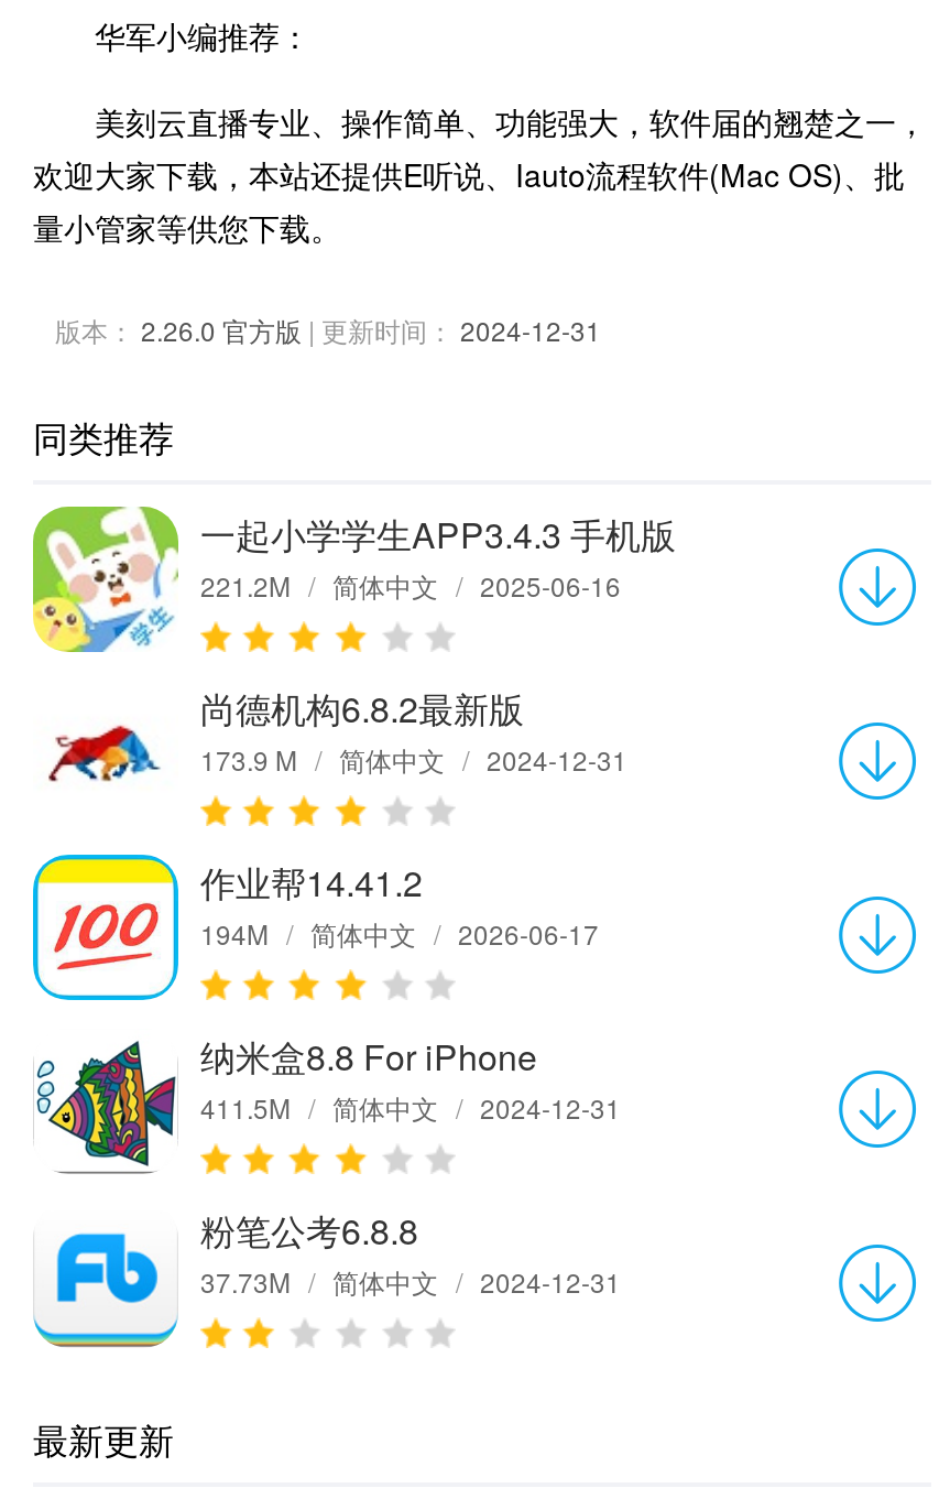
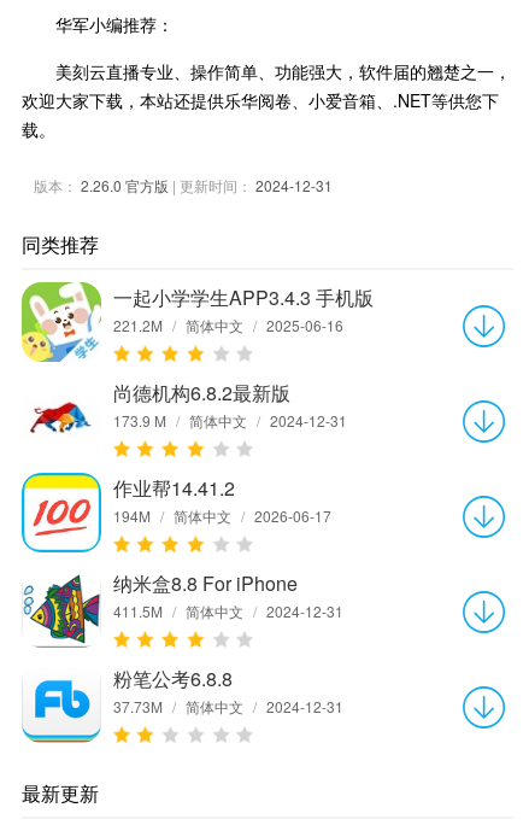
- 欢迎大家下载，本站还提供E听说、Iauto流程软件(Mac OS)、批
- 量小管家等供您下载。
+ 欢迎大家下载，本站还提供乐华阅卷、小爱音箱、.NET等供您下
+ 载。
